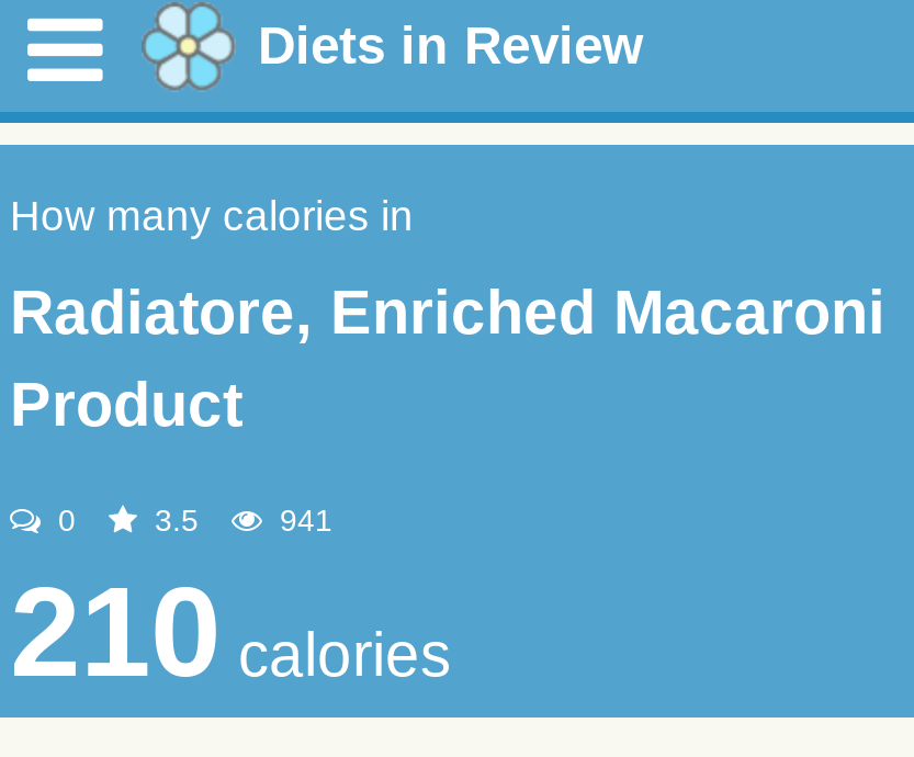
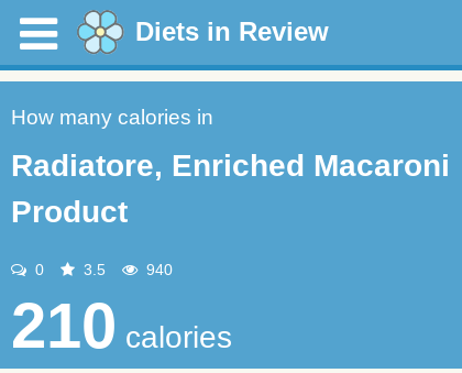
- 941
+ 940
